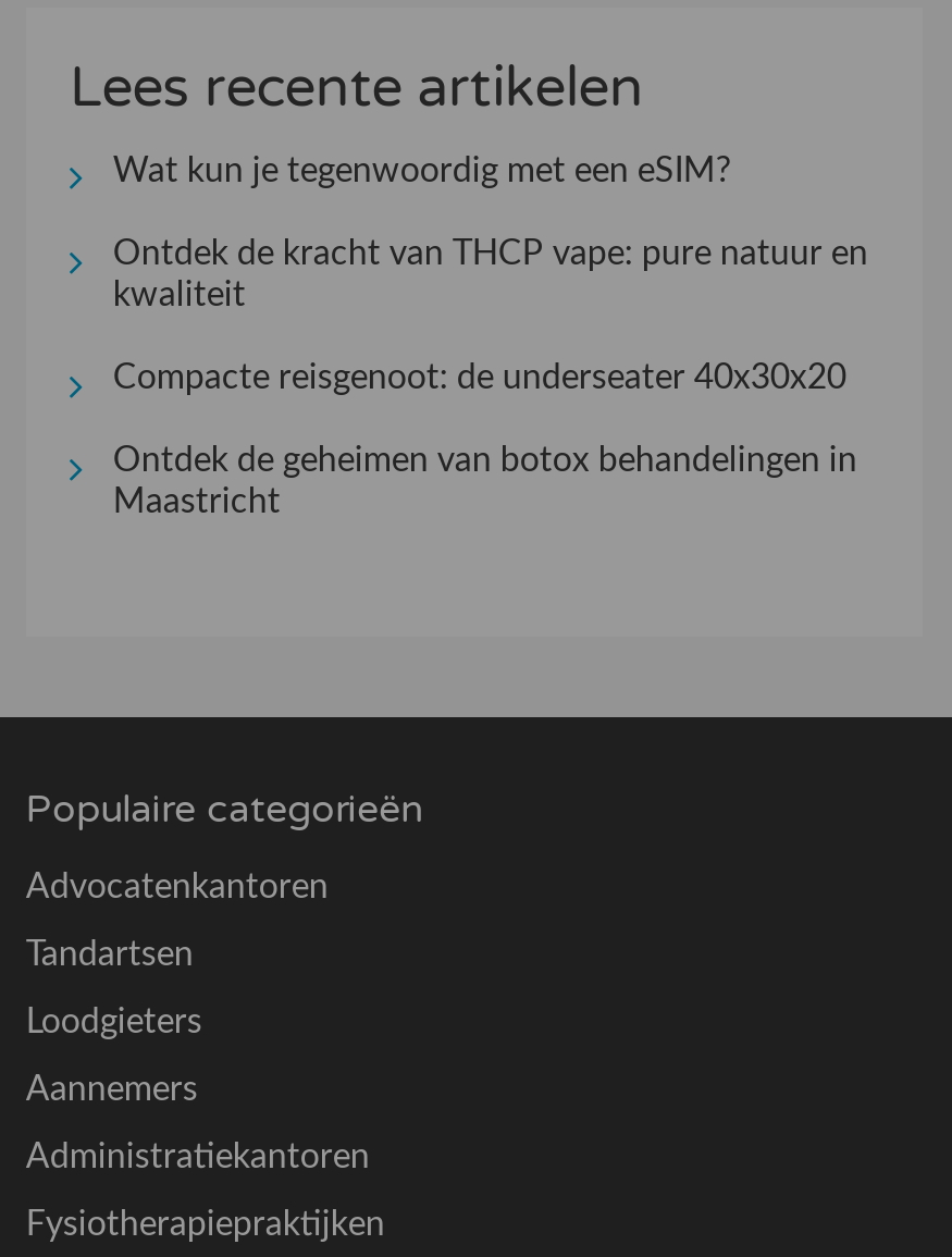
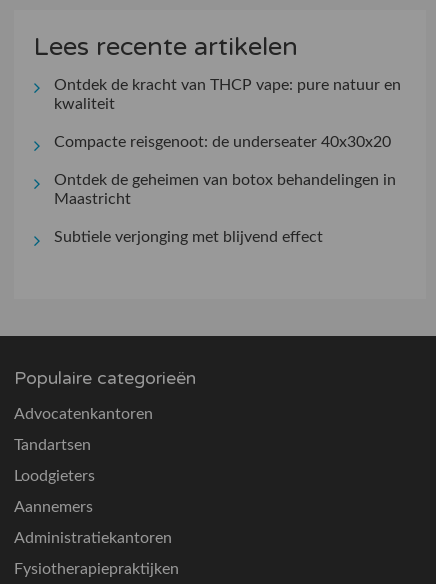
- Wat kun je tegenwoordig met een eSIM?

moved up: Ontdek de kracht van THCP vape: pure natuur en | kwaliteit | Compacte reisgenoot: de underseater 40x30x20 | Ontdek de geheimen van botox behandelingen in | Maastricht

+ Subtiele verjonging met blijvend effect
